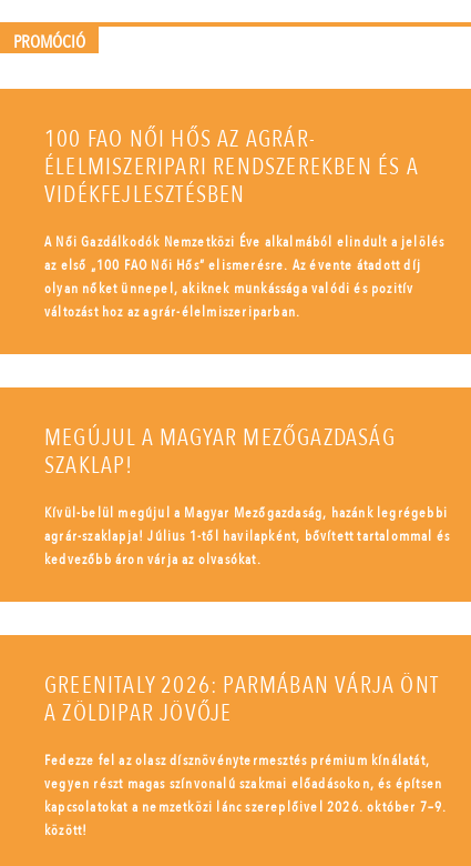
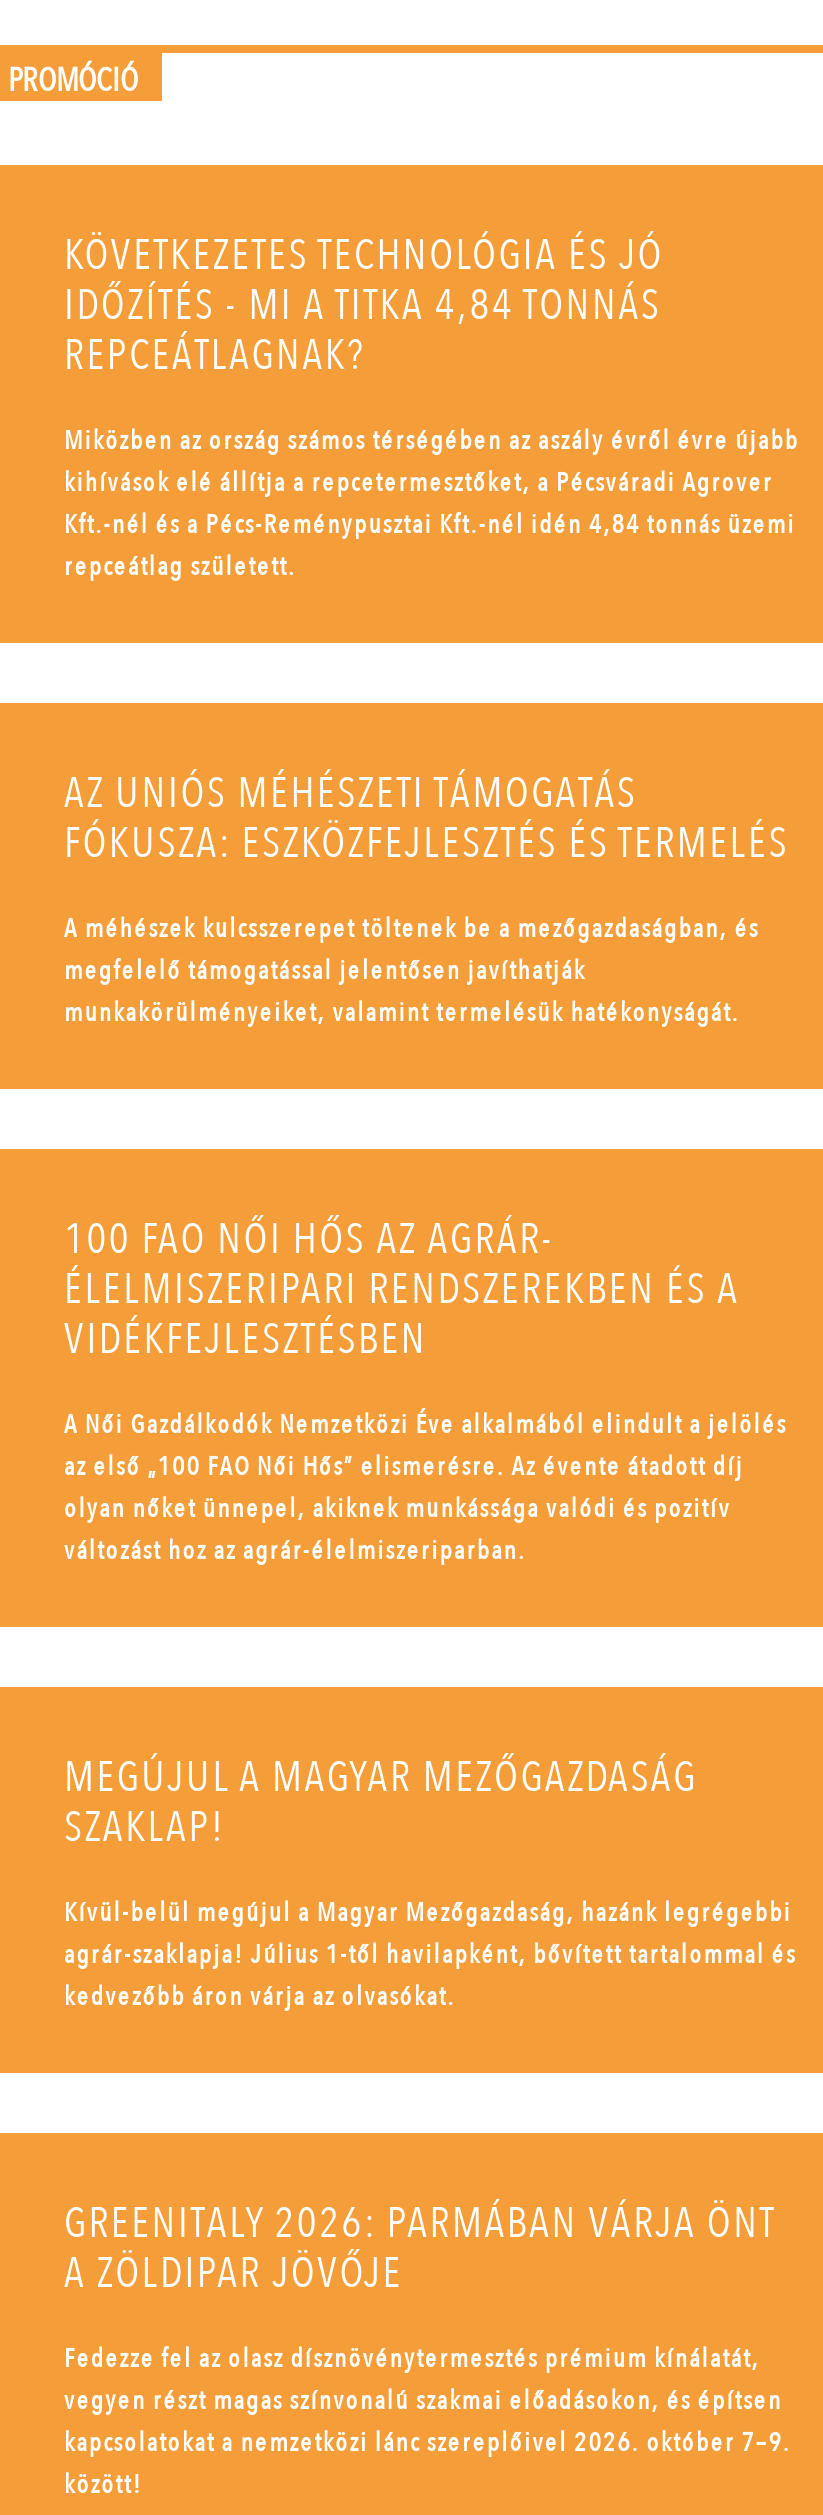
+ KÖVETKEZETES TECHNOLÓGIA ÉS JÓ
+ IDŐZÍTÉS - MI A TITKA 4,84 TONNÁS
+ REPCEÁTLAGNAK?
+ Miközben az ország számos térségében az aszály évről évre újabb
+ kihívások elé állítja a repcetermesztőket, a Pécsváradi Agrover
+ Kft.-nél és a Pécs-Reménypusztai Kft.-nél idén 4,84 tonnás üzemi
+ repceátlag született.

+ AZ UNIÓS MÉHÉSZETI TÁMOGATÁS
+ FÓKUSZA: ESZKÖZFEJLESZTÉS ÉS TERMELÉS
+ A méhészek kulcsszerepet töltenek be a mezőgazdaságban, és
+ megfelelő támogatással jelentősen javíthatják
+ munkakörülményeiket, valamint termelésük hatékonyságát.
